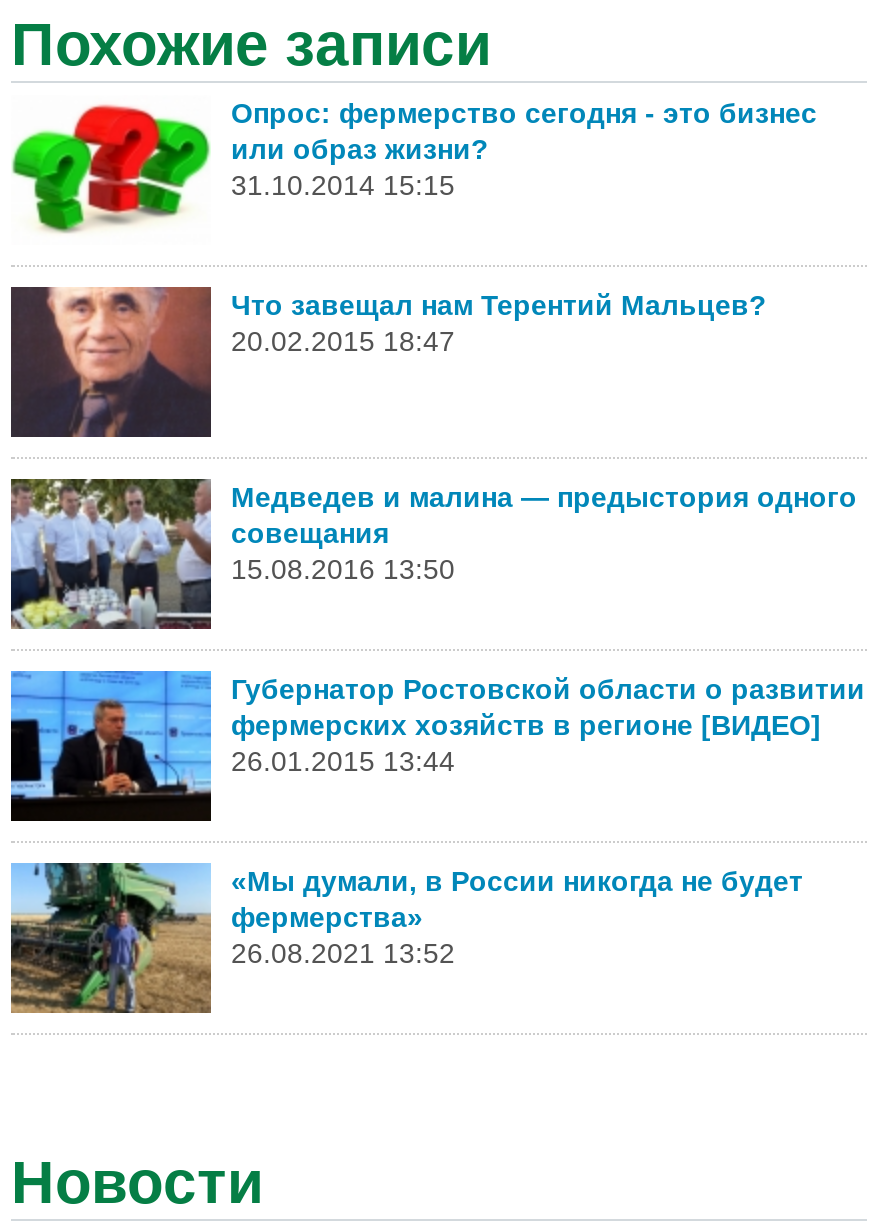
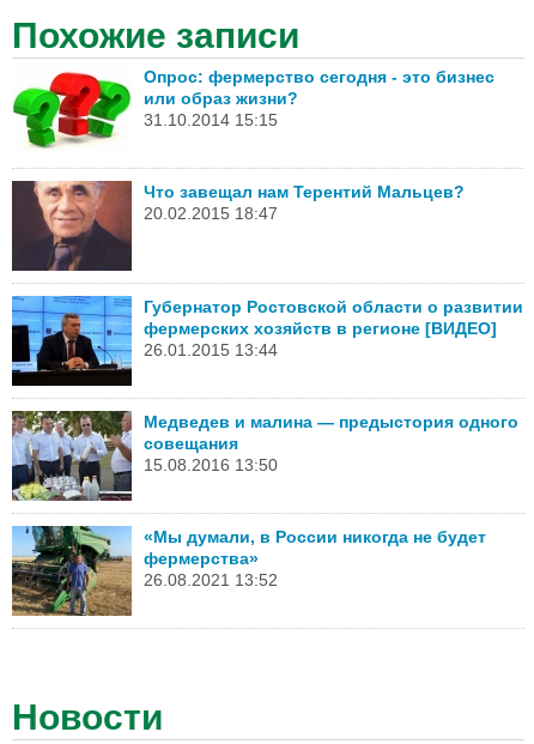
moved down: [image] | Медведев и малина — предыстория одного | совещания | 15.08.2016 13:50

moved up: [image] | Губернатор Ростовской области о развитии | фермерских хозяйств в регионе [ВИДЕО] | 26.01.2015 13:44
